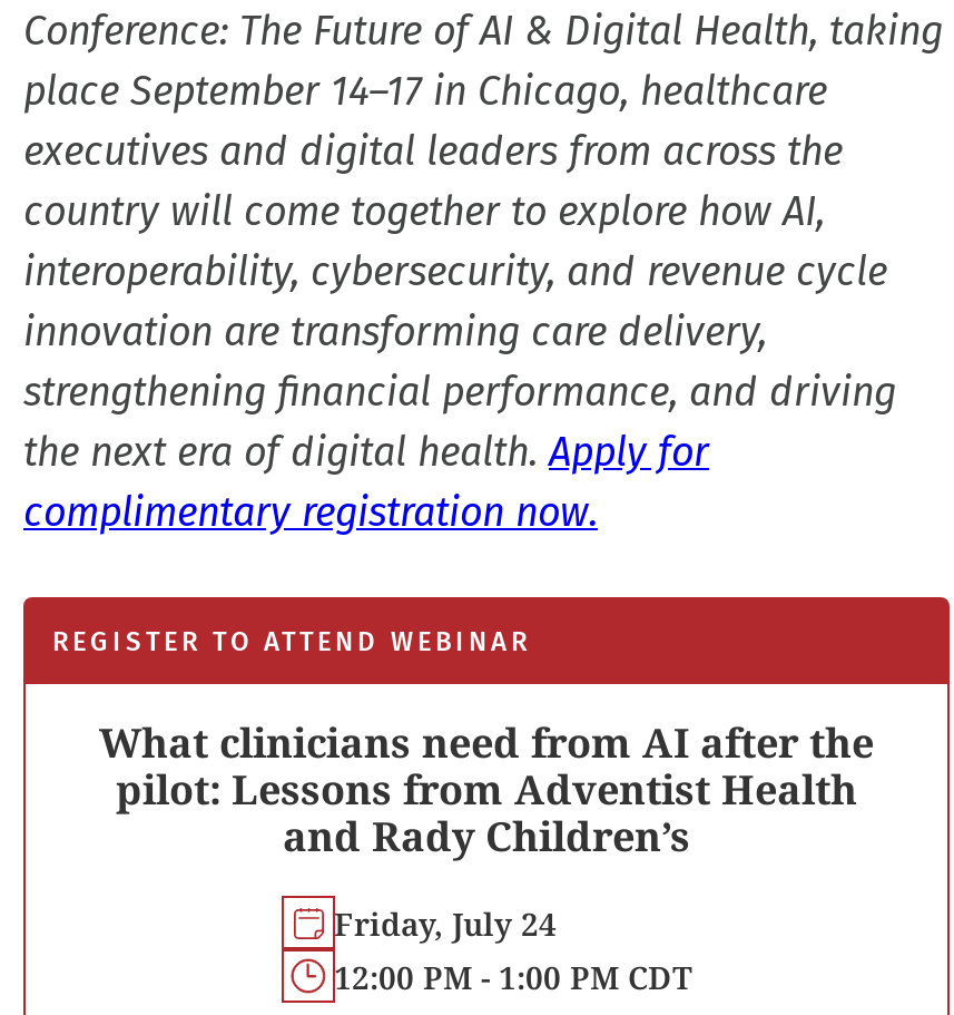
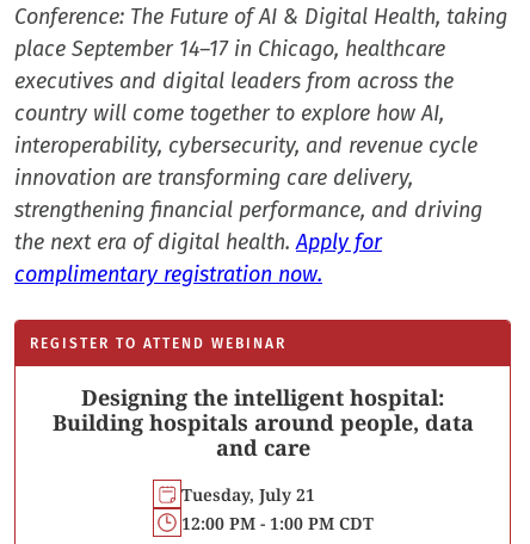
- What clinicians need from AI after the
- pilot: Lessons from Adventist Health
- and Rady Children’s
+ Designing the intelligent hospital:
+ Building hospitals around people, data
+ and care

- Friday, July 24
+ Tuesday, July 21
